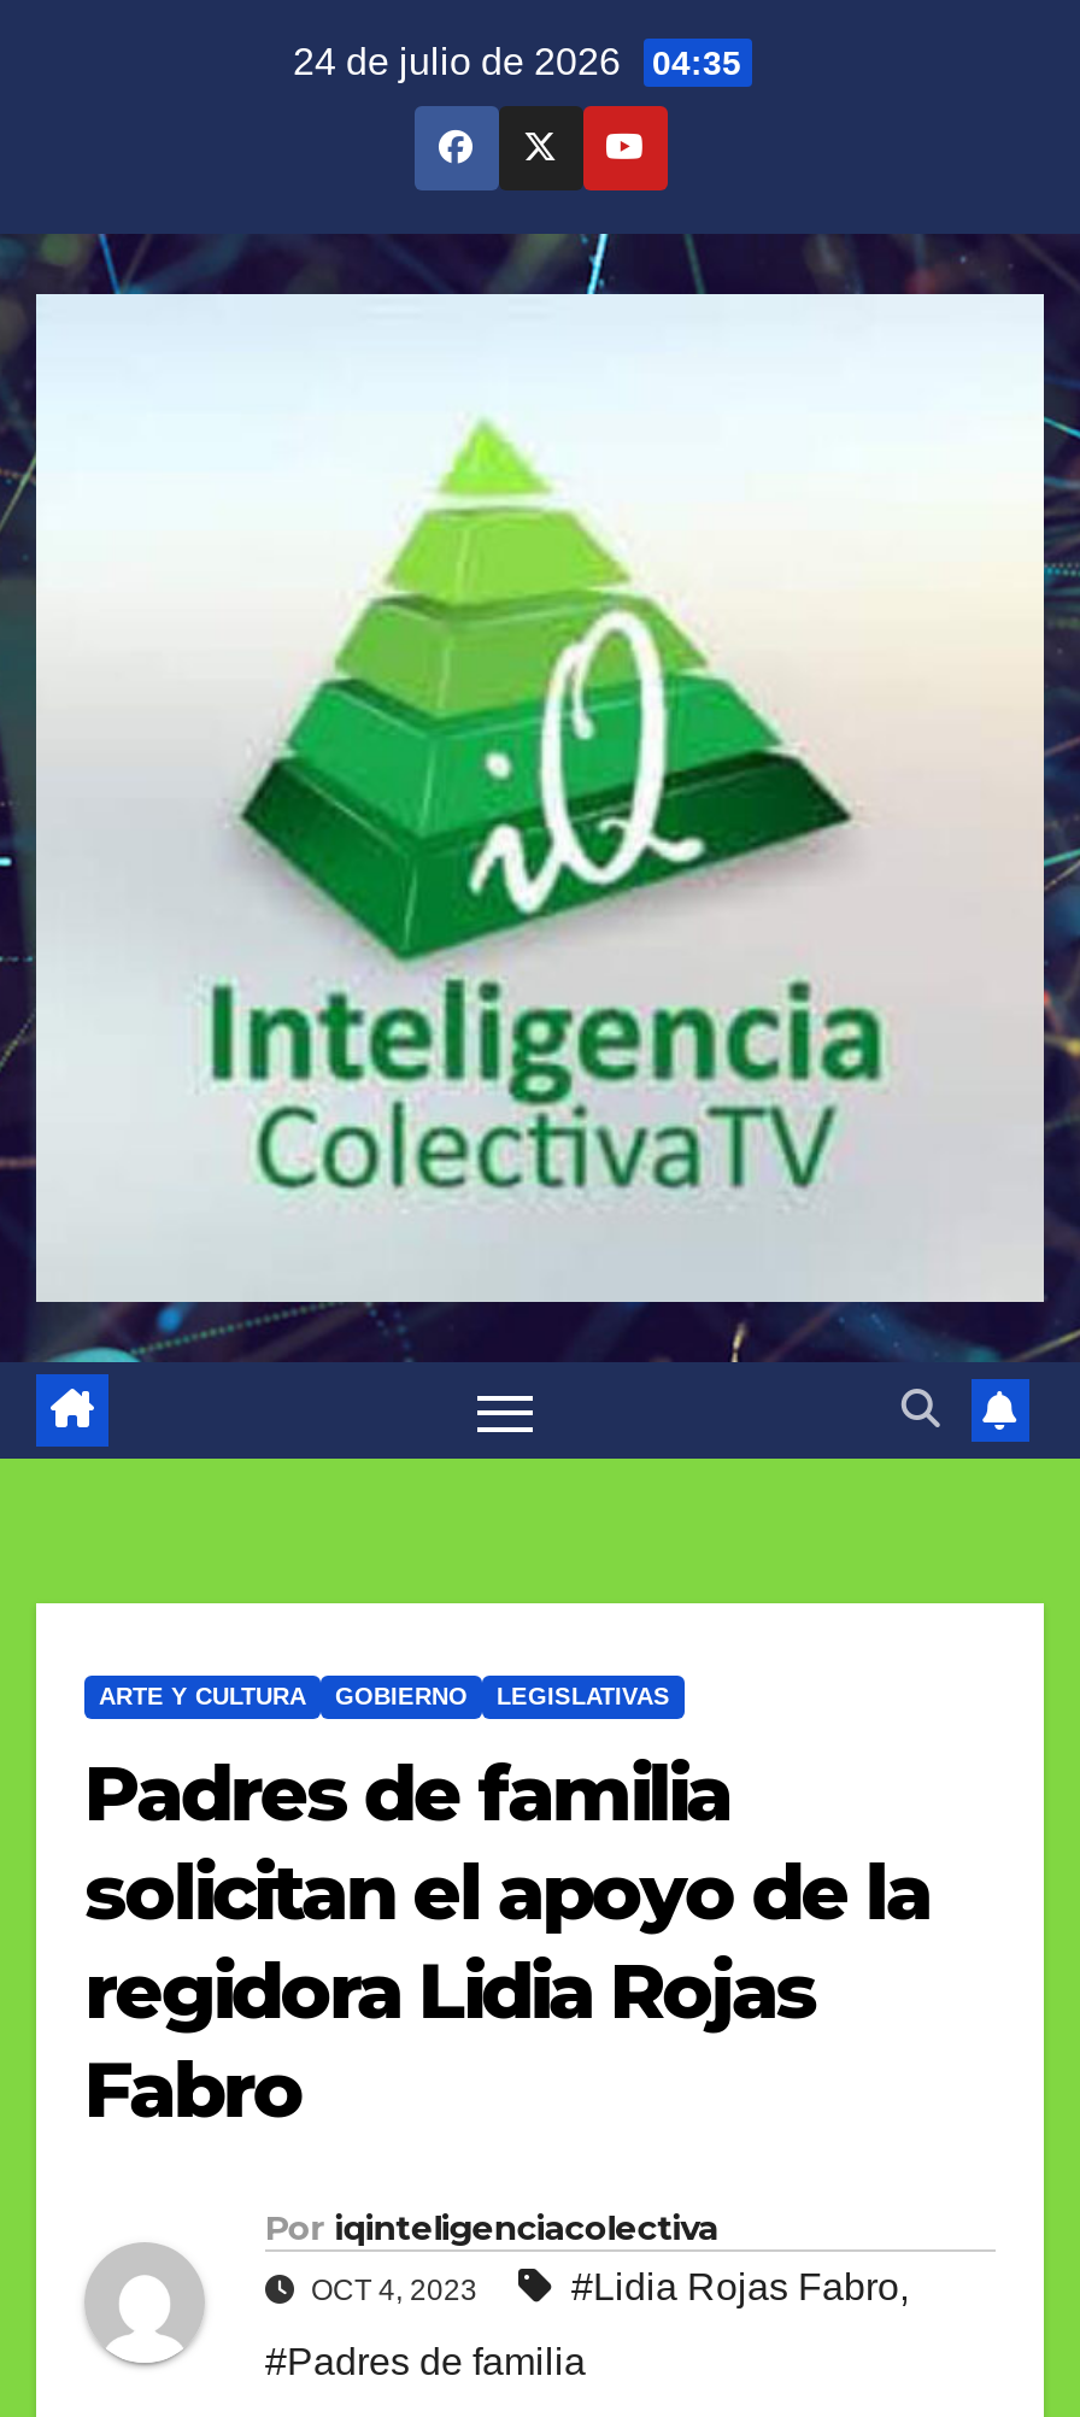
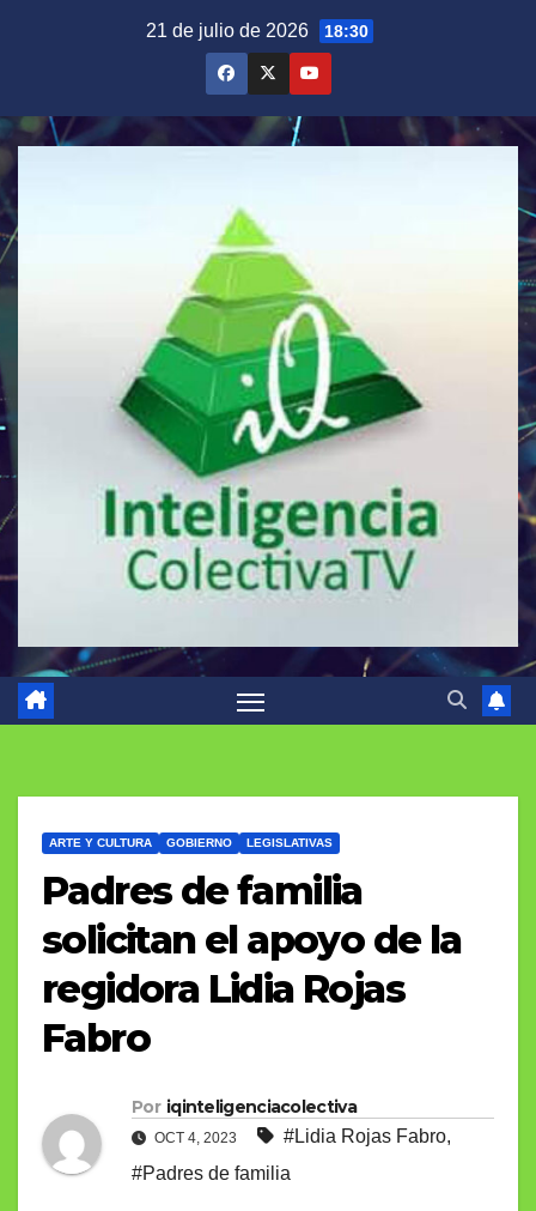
- 24 de julio de 2026 04:35
+ 21 de julio de 2026 18:30
